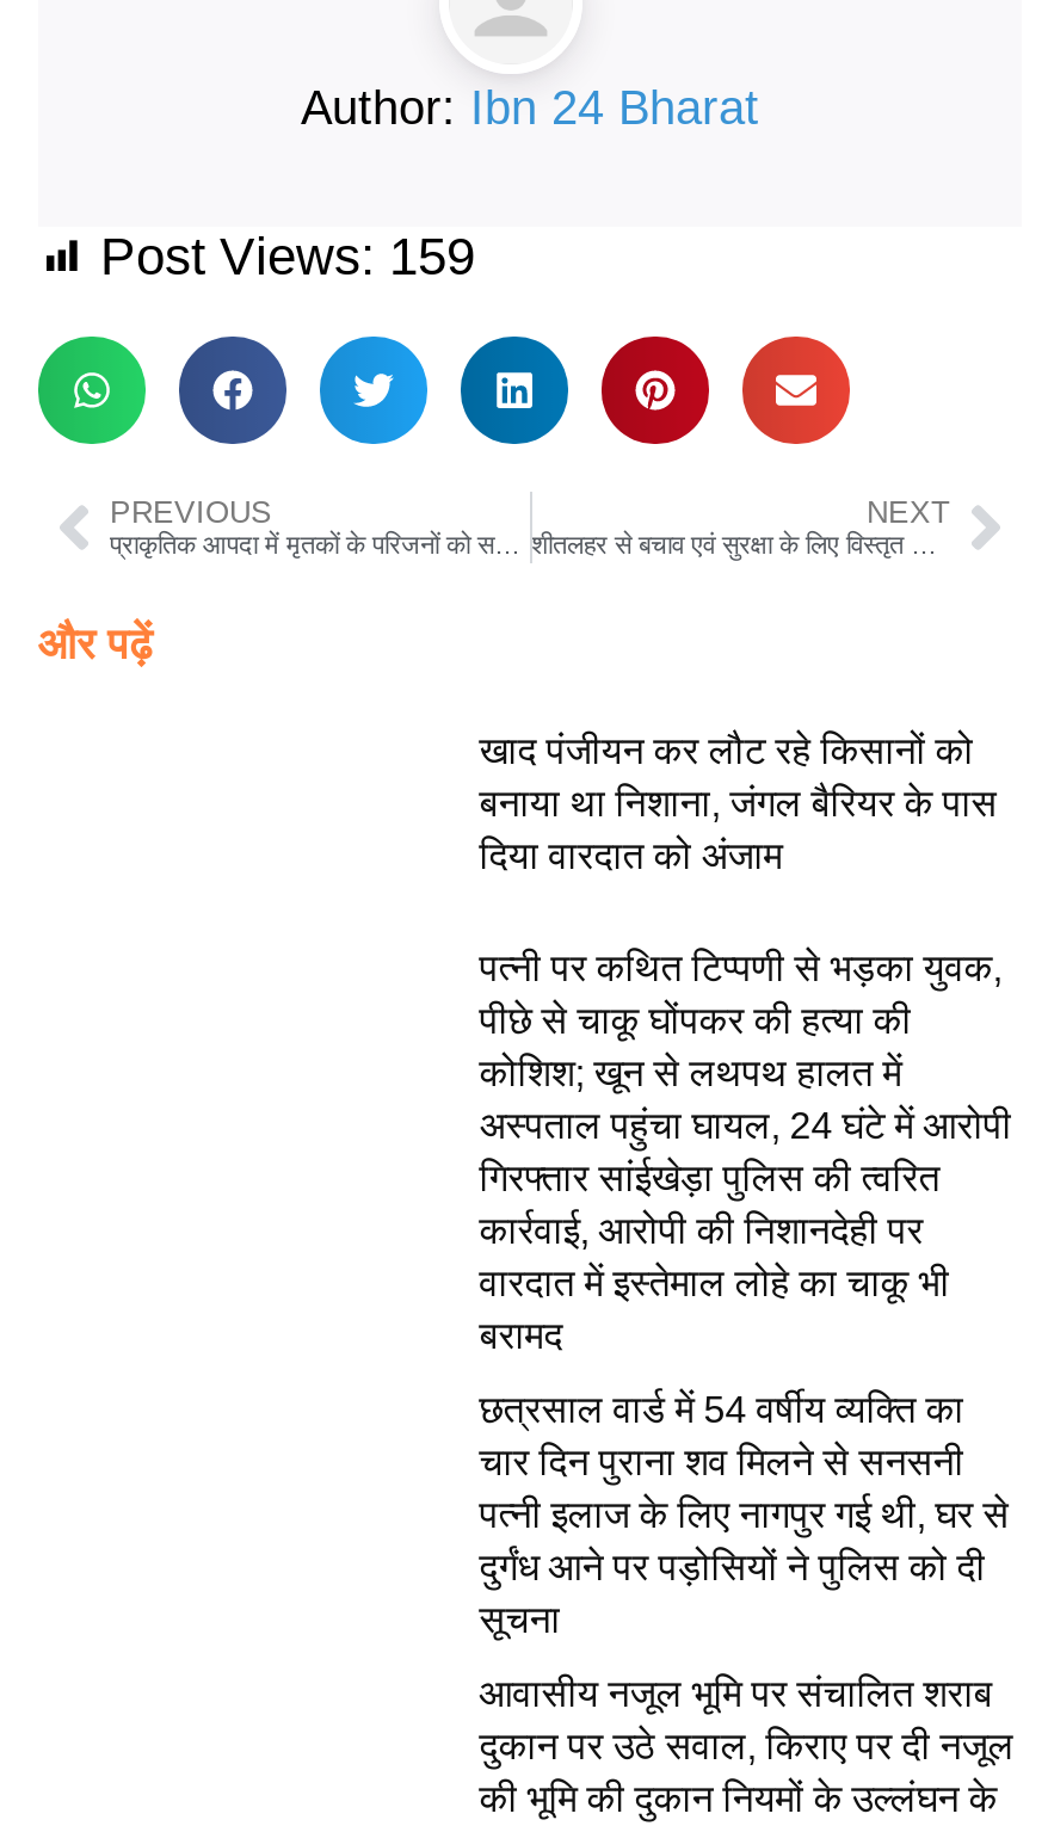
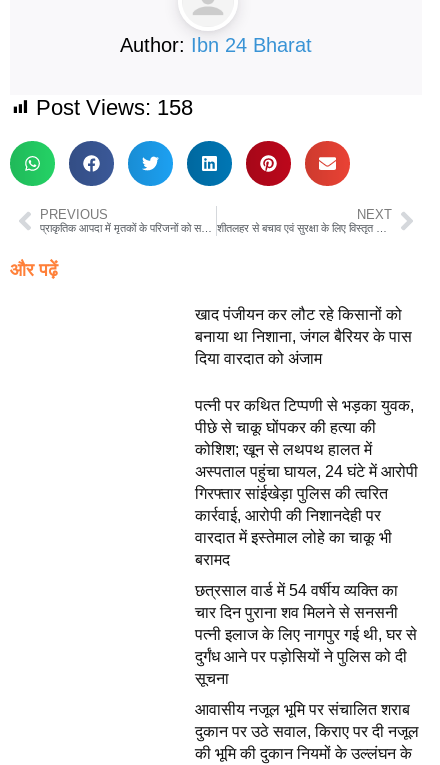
- Post Views: 159
+ Post Views: 158
